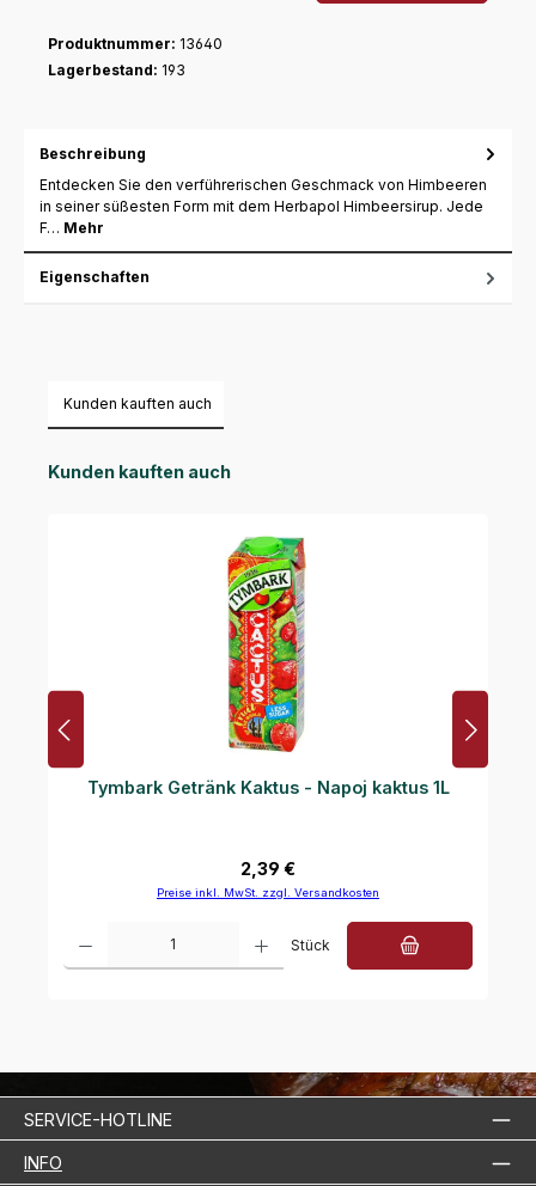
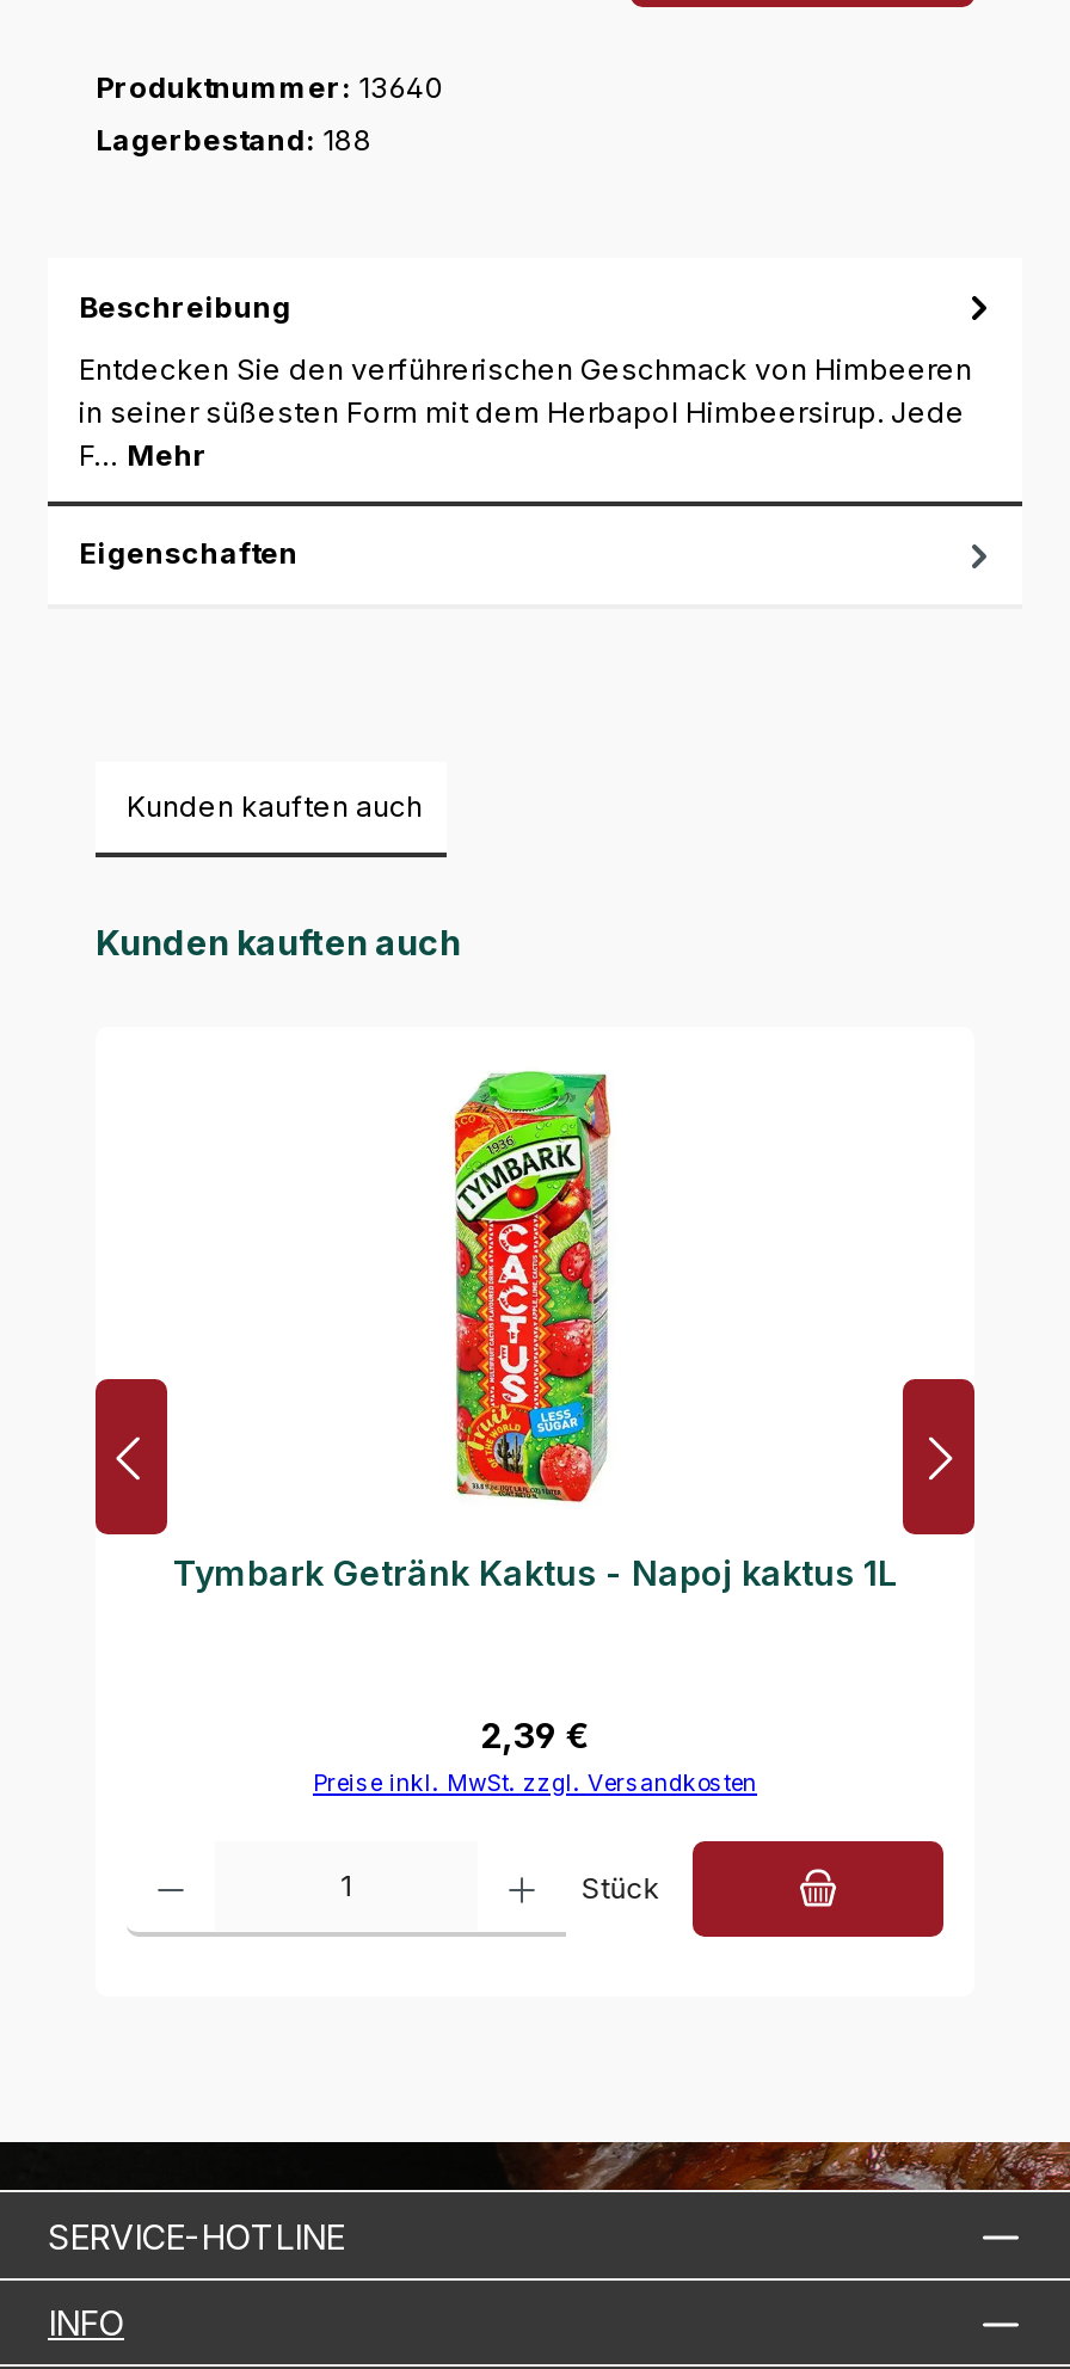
- Lagerbestand: 193
+ Lagerbestand: 188
